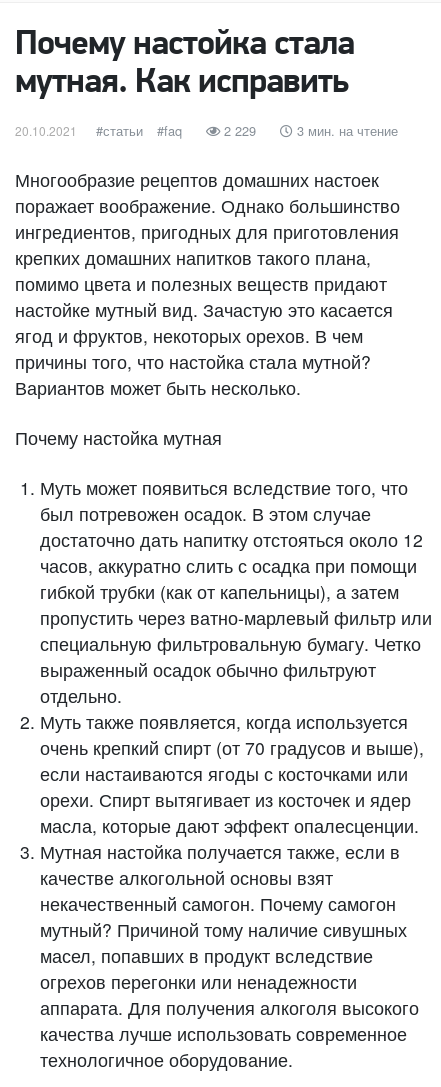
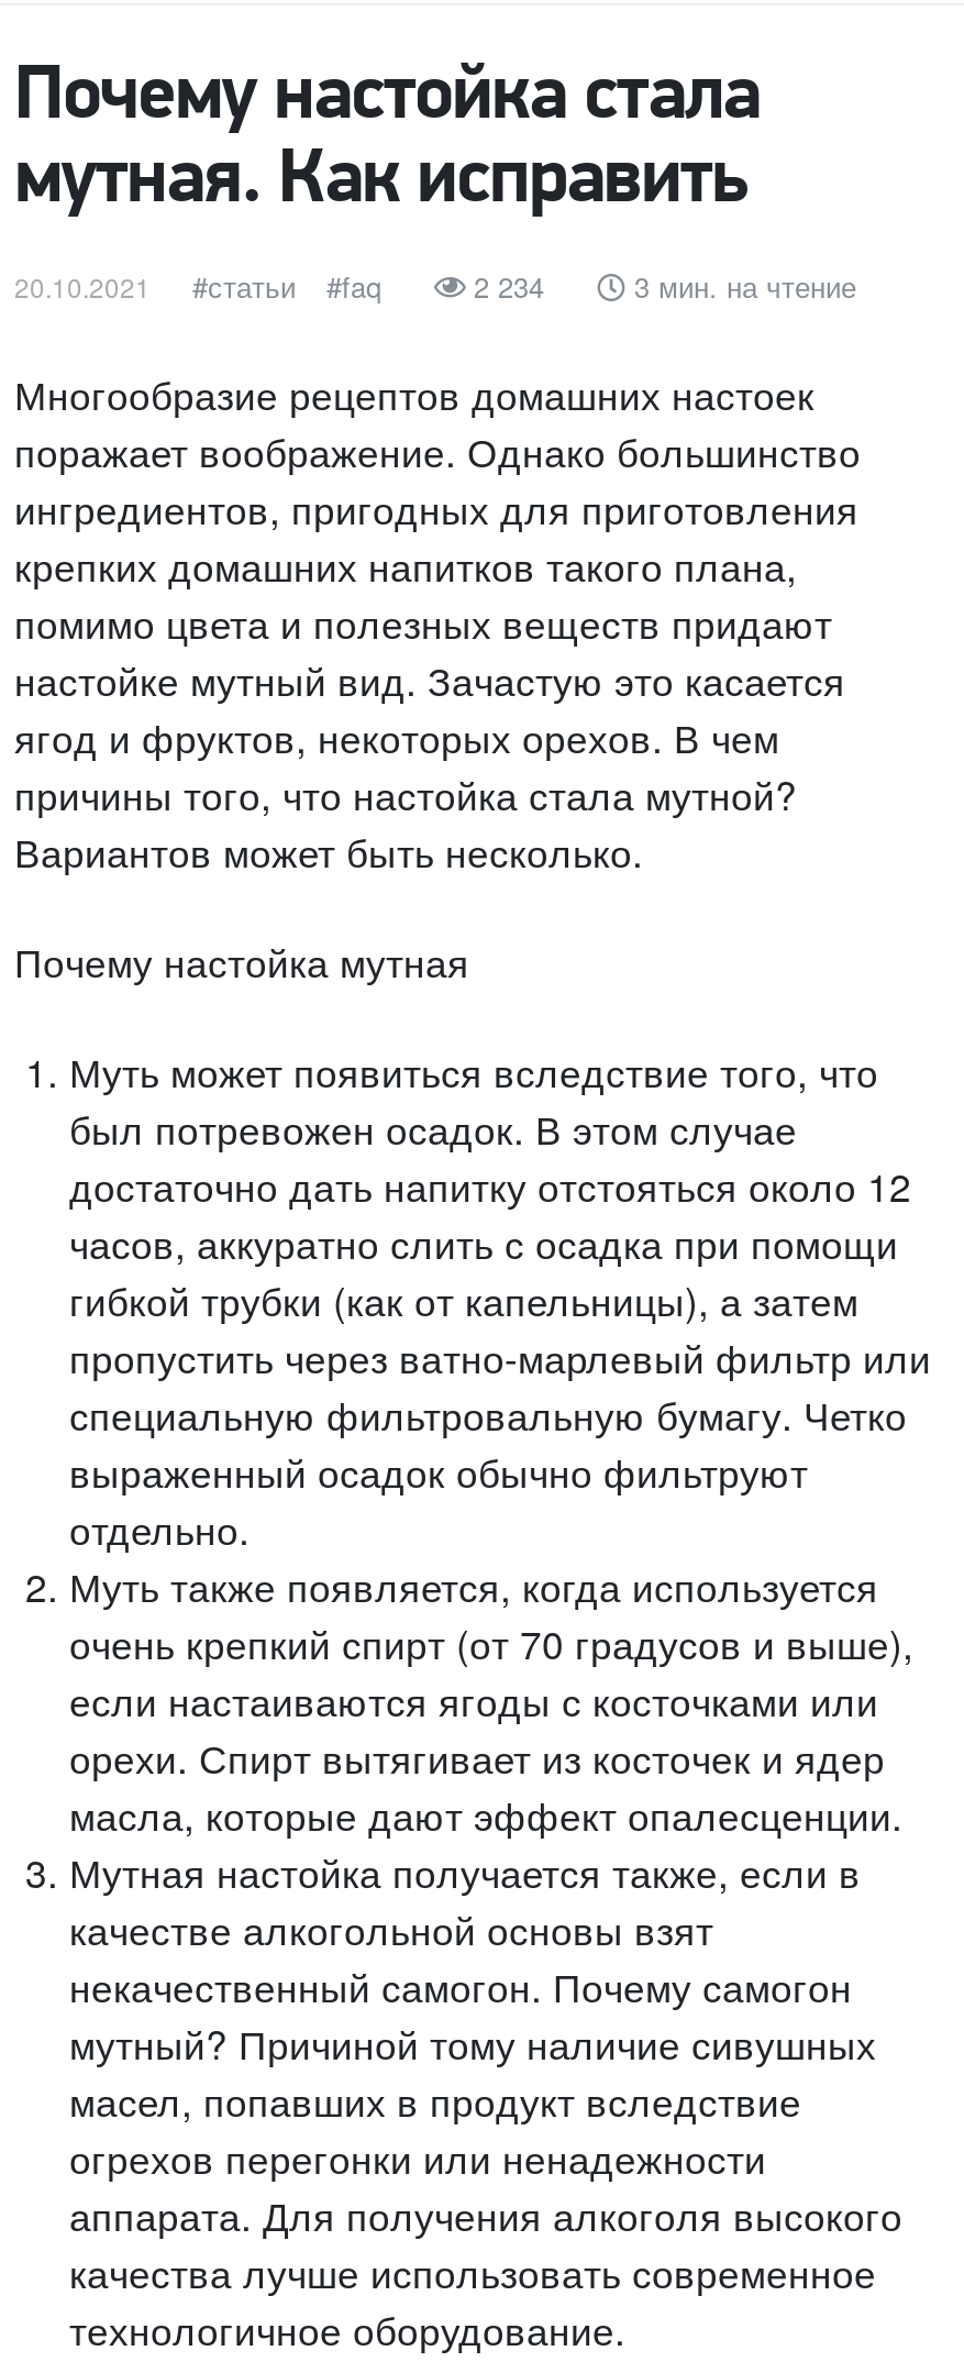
- 2 229
+ 2 234
